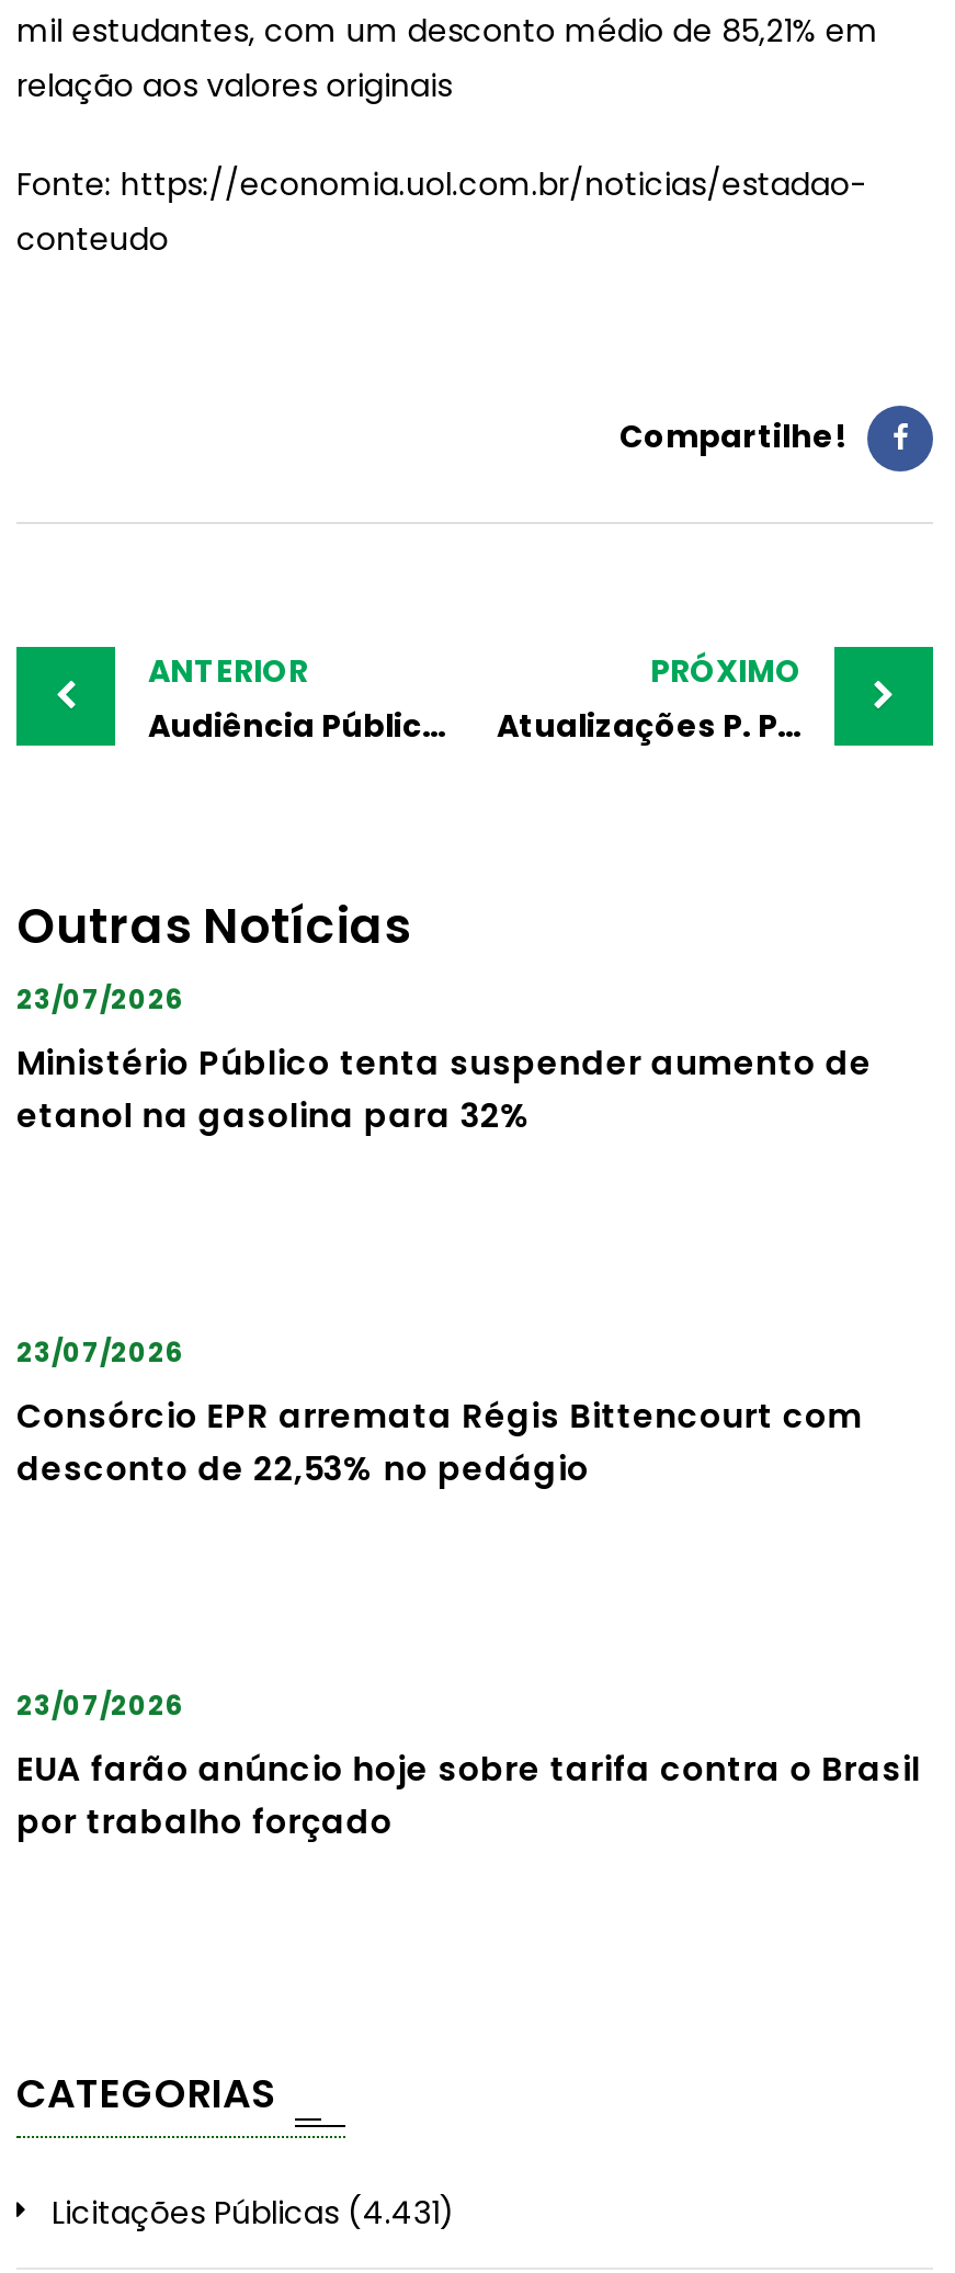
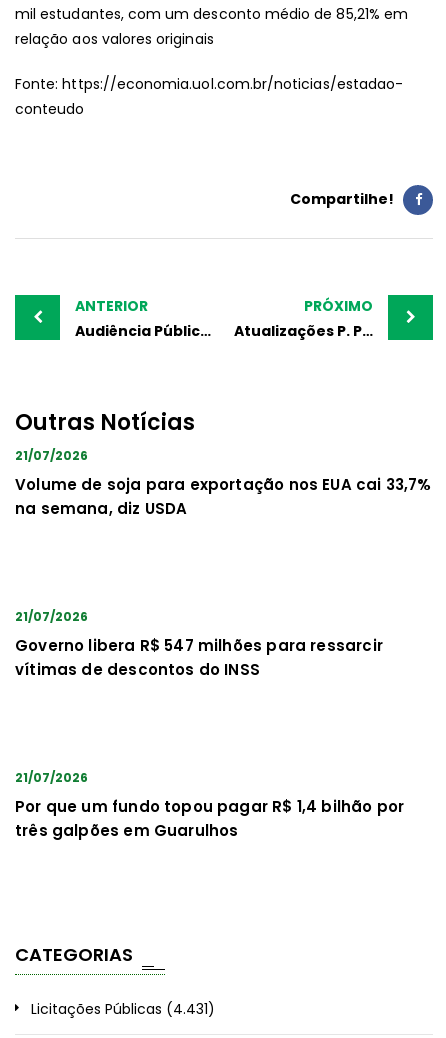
- 23/07/2026
+ 21/07/2026

- Ministério Público tenta suspender aumento de
- etanol na gasolina para 32%
+ Volume de soja para exportação nos EUA cai 33,7%
+ na semana, diz USDA

- 23/07/2026
+ 21/07/2026

- Consórcio EPR arremata Régis Bittencourt com
- desconto de 22,53% no pedágio
+ Governo libera R$ 547 milhões para ressarcir
+ vítimas de descontos do INSS

- 23/07/2026
+ 21/07/2026

- EUA farão anúncio hoje sobre tarifa contra o Brasil
- por trabalho forçado
+ Por que um fundo topou pagar R$ 1,4 bilhão por
+ três galpões em Guarulhos
